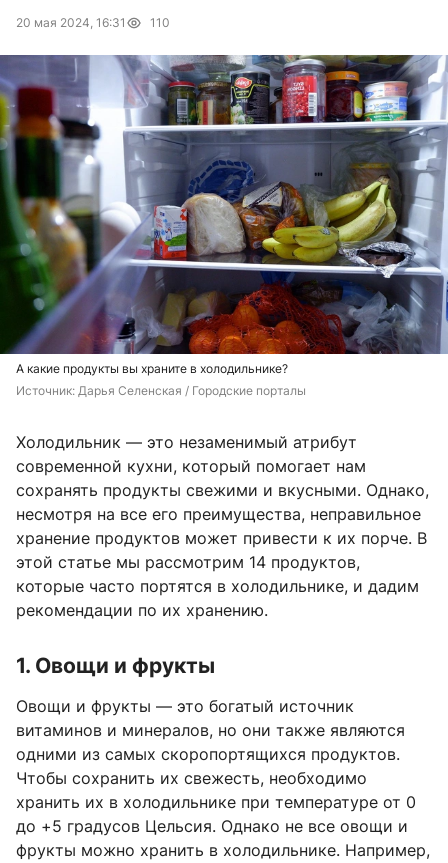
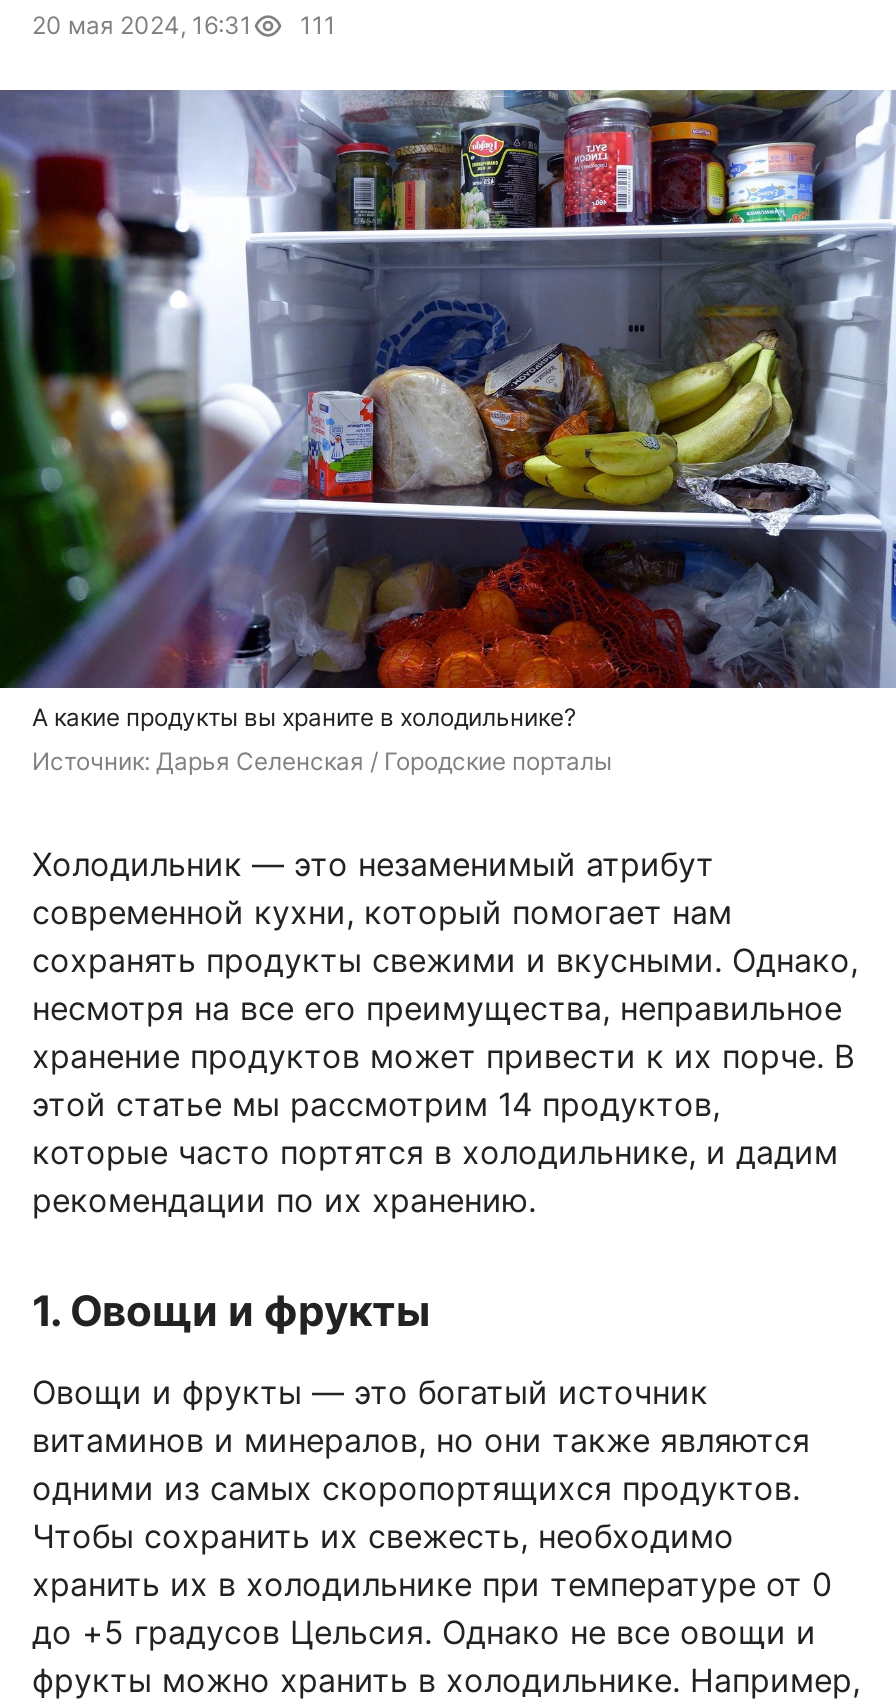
- 20 мая 2024, 16:31 110
+ 20 мая 2024, 16:31 111
